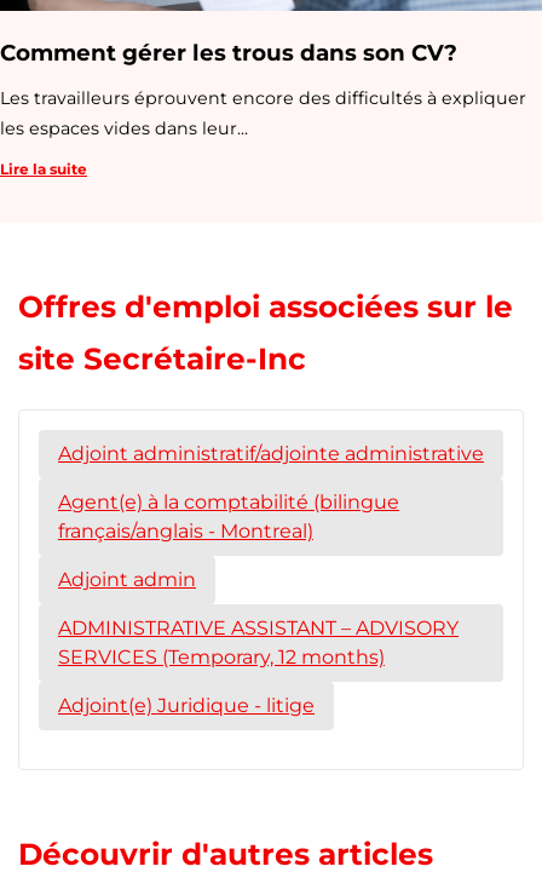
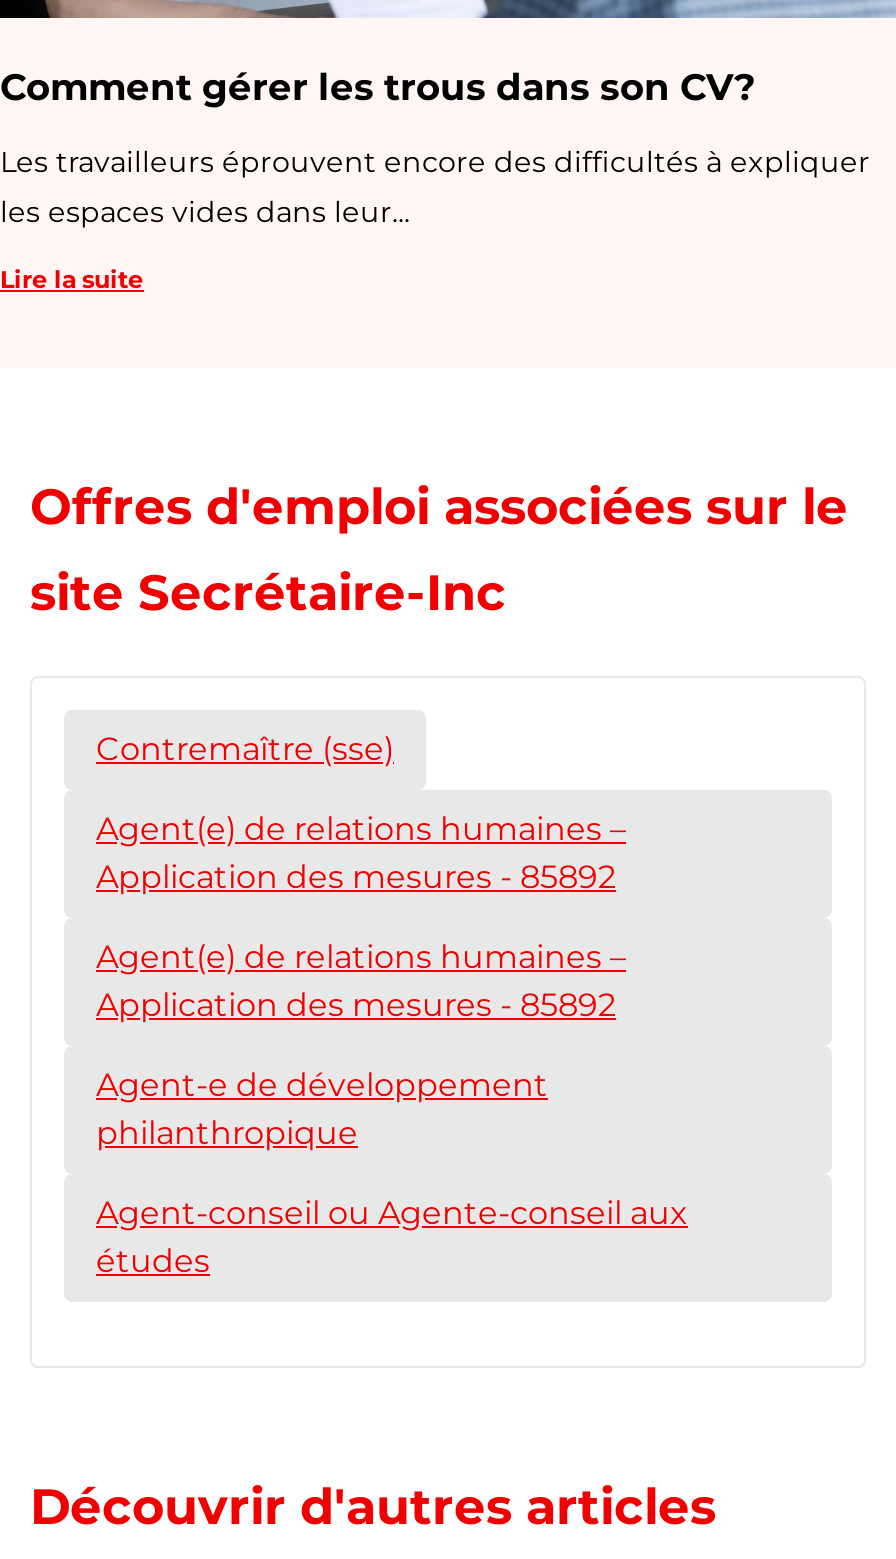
- Adjoint administratif/adjointe administrative
+ Contremaître (sse)

- Agent(e) à la comptabilité (bilingue
- français/anglais - Montreal)
+ Agent(e) de relations humaines –
+ Application des mesures - 85892

- Adjoint admin
+ Agent(e) de relations humaines –
+ Application des mesures - 85892

- ADMINISTRATIVE ASSISTANT – ADVISORY
- SERVICES (Temporary, 12 months)
+ Agent-e de développement
+ philanthropique

- Adjoint(e) Juridique - litige
+ Agent-conseil ou Agente-conseil aux
+ études
